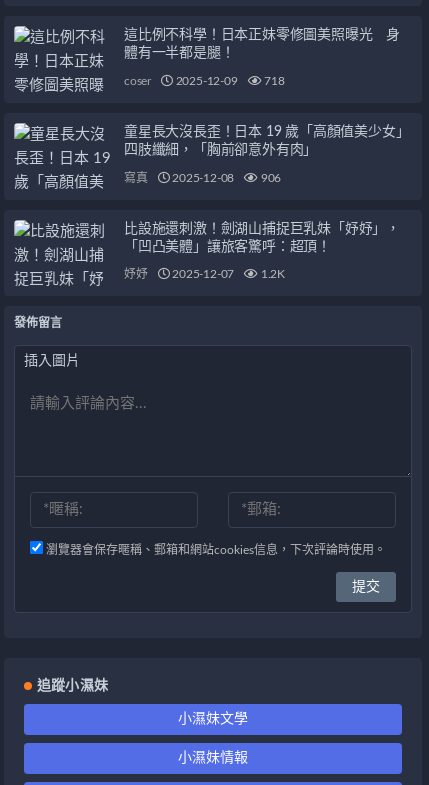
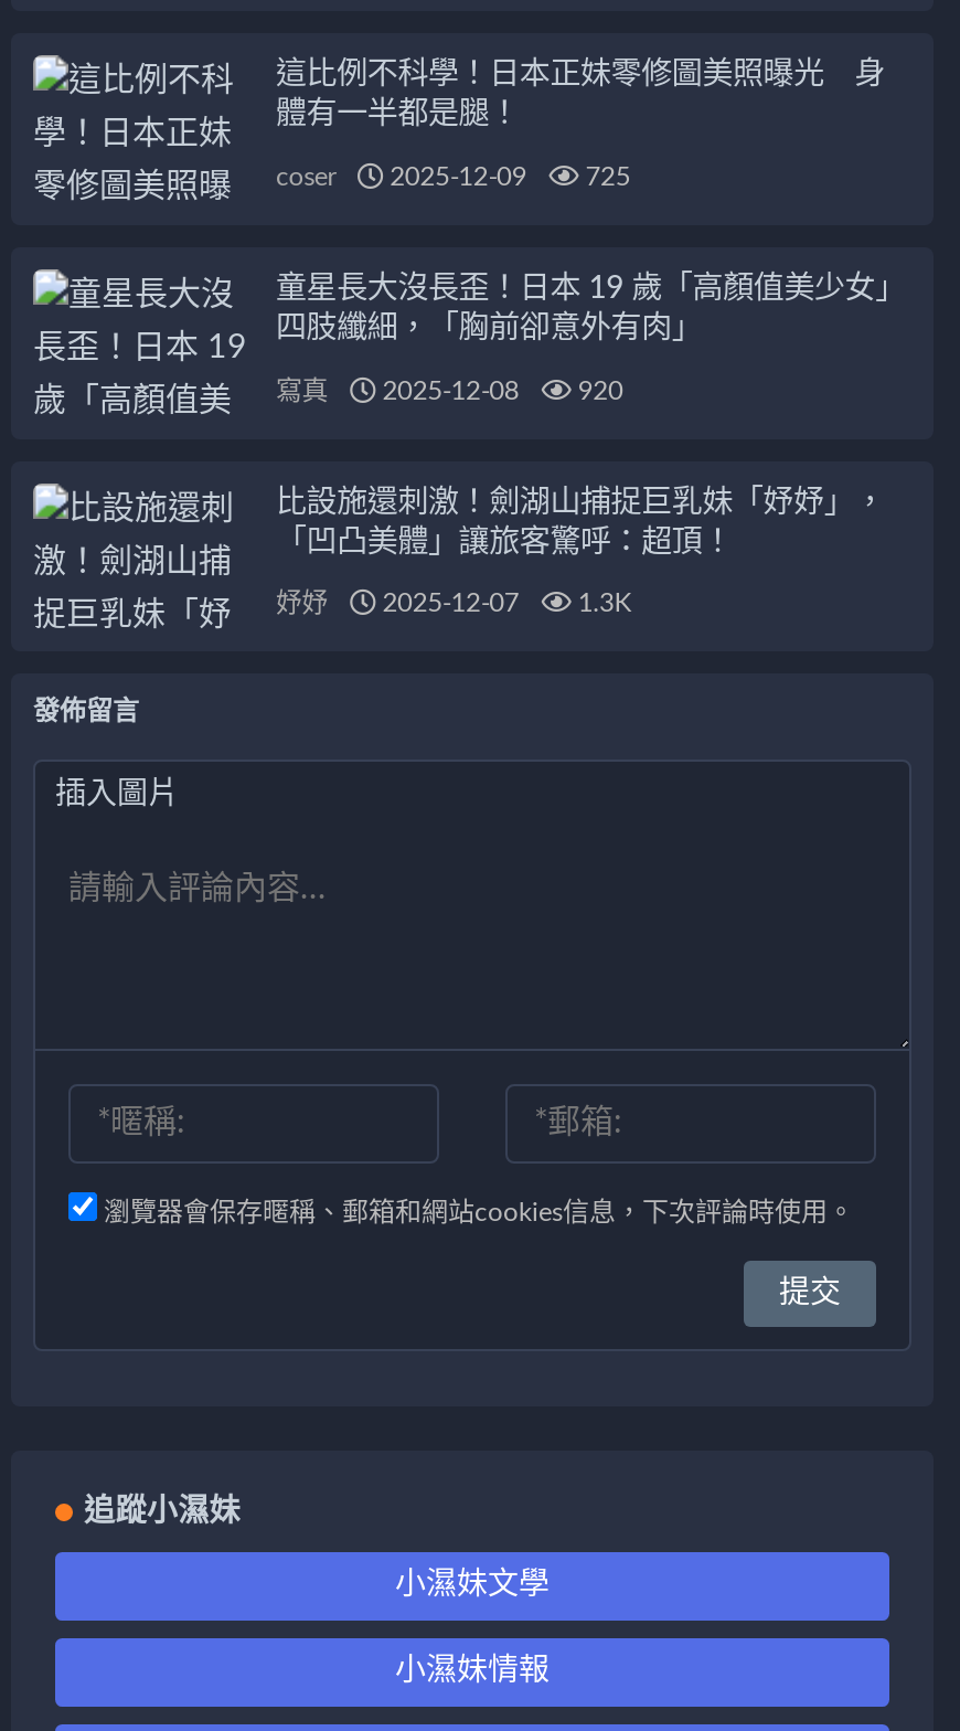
- coser 2025-12-09 718
+ coser 2025-12-09 725

- 寫真 2025-12-08 906
+ 寫真 2025-12-08 920

- 1.2K
+ 1.3K
